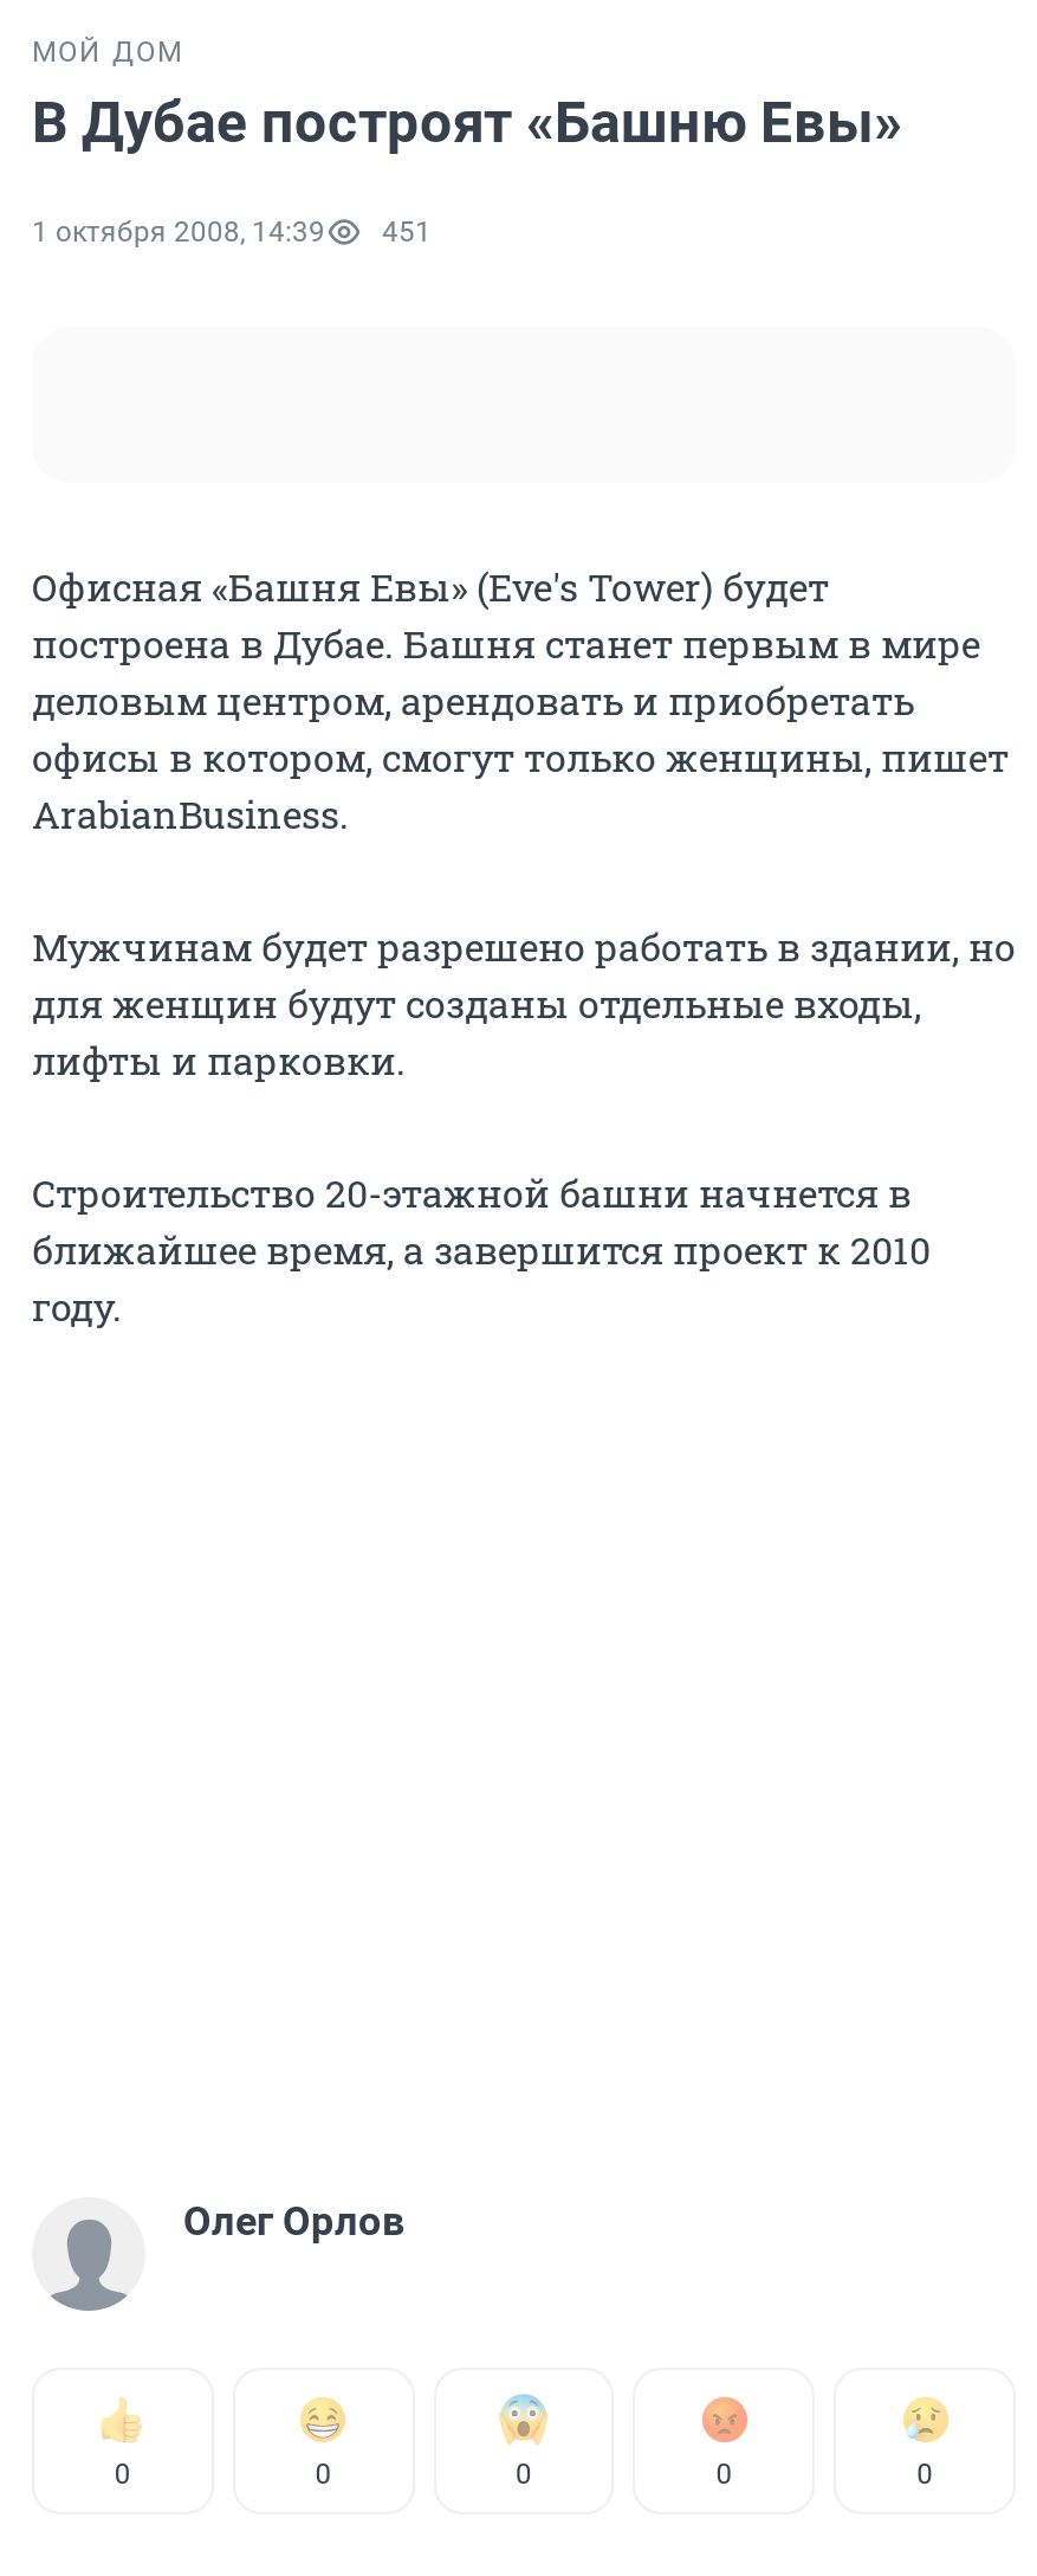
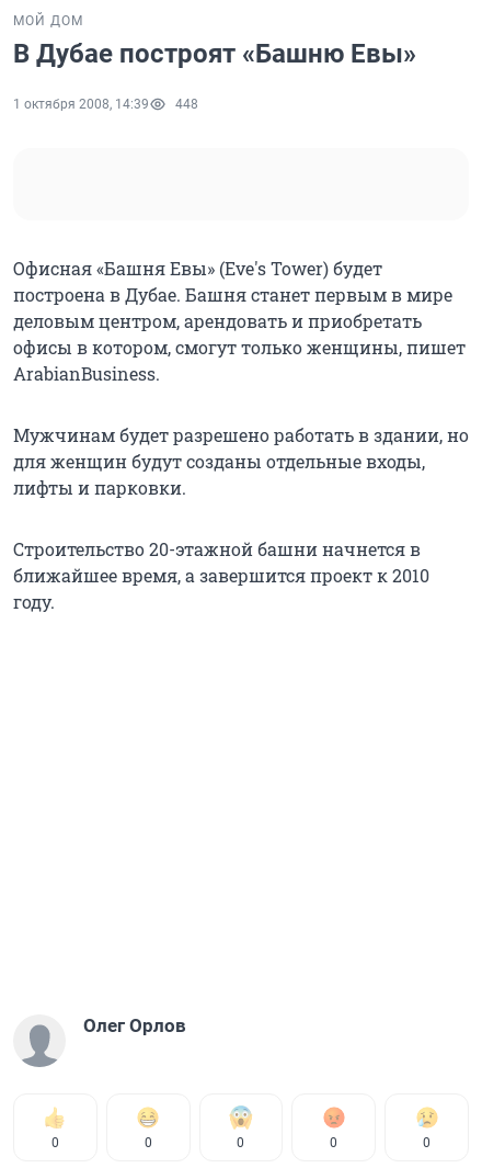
- 1 октября 2008, 14:39 451
+ 1 октября 2008, 14:39 448
